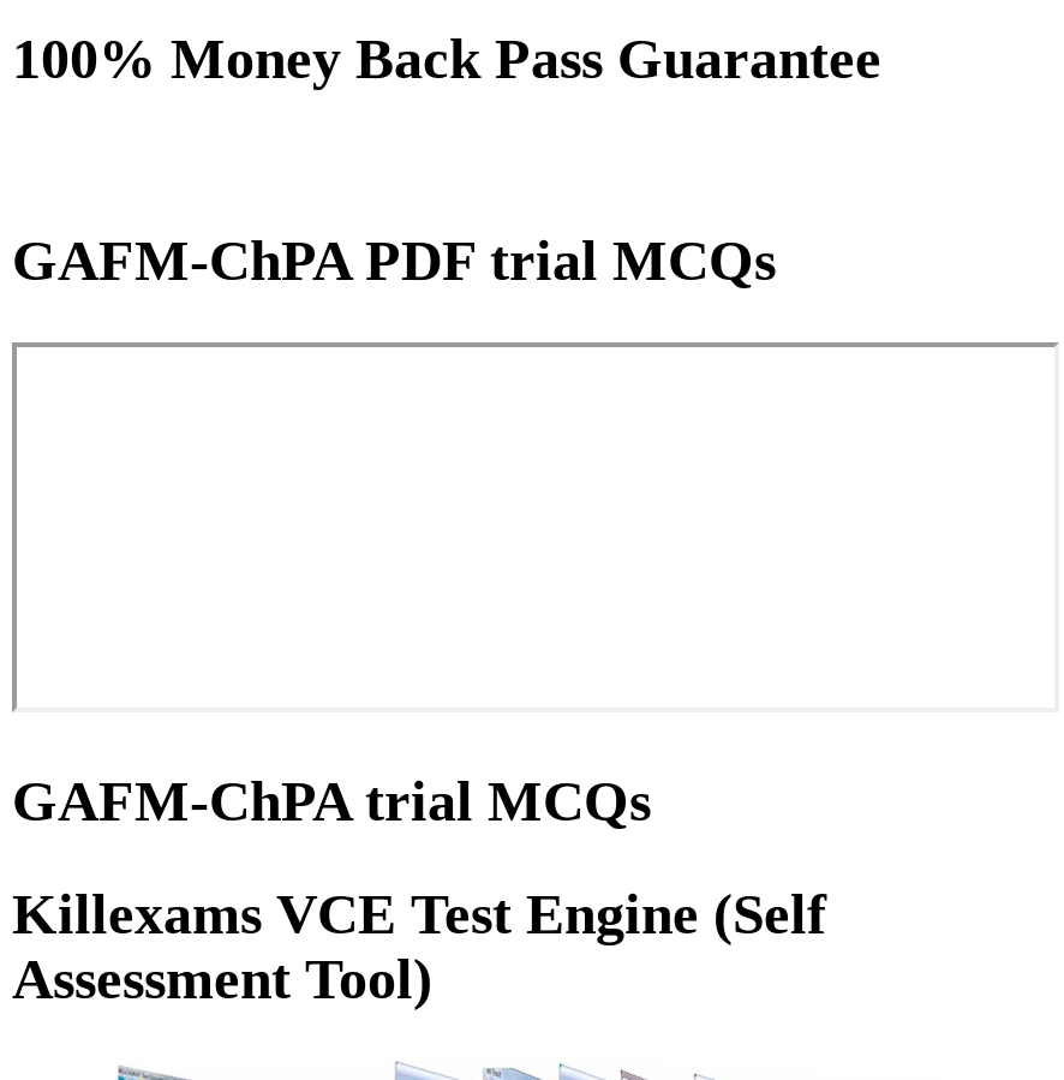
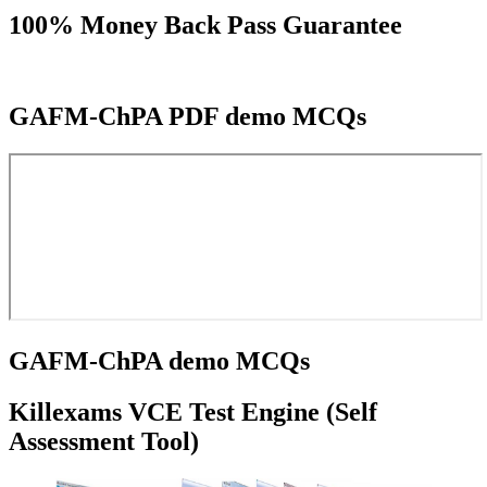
- GAFM-ChPA PDF trial MCQs
+ GAFM-ChPA PDF demo MCQs

- GAFM-ChPA trial MCQs
+ GAFM-ChPA demo MCQs
